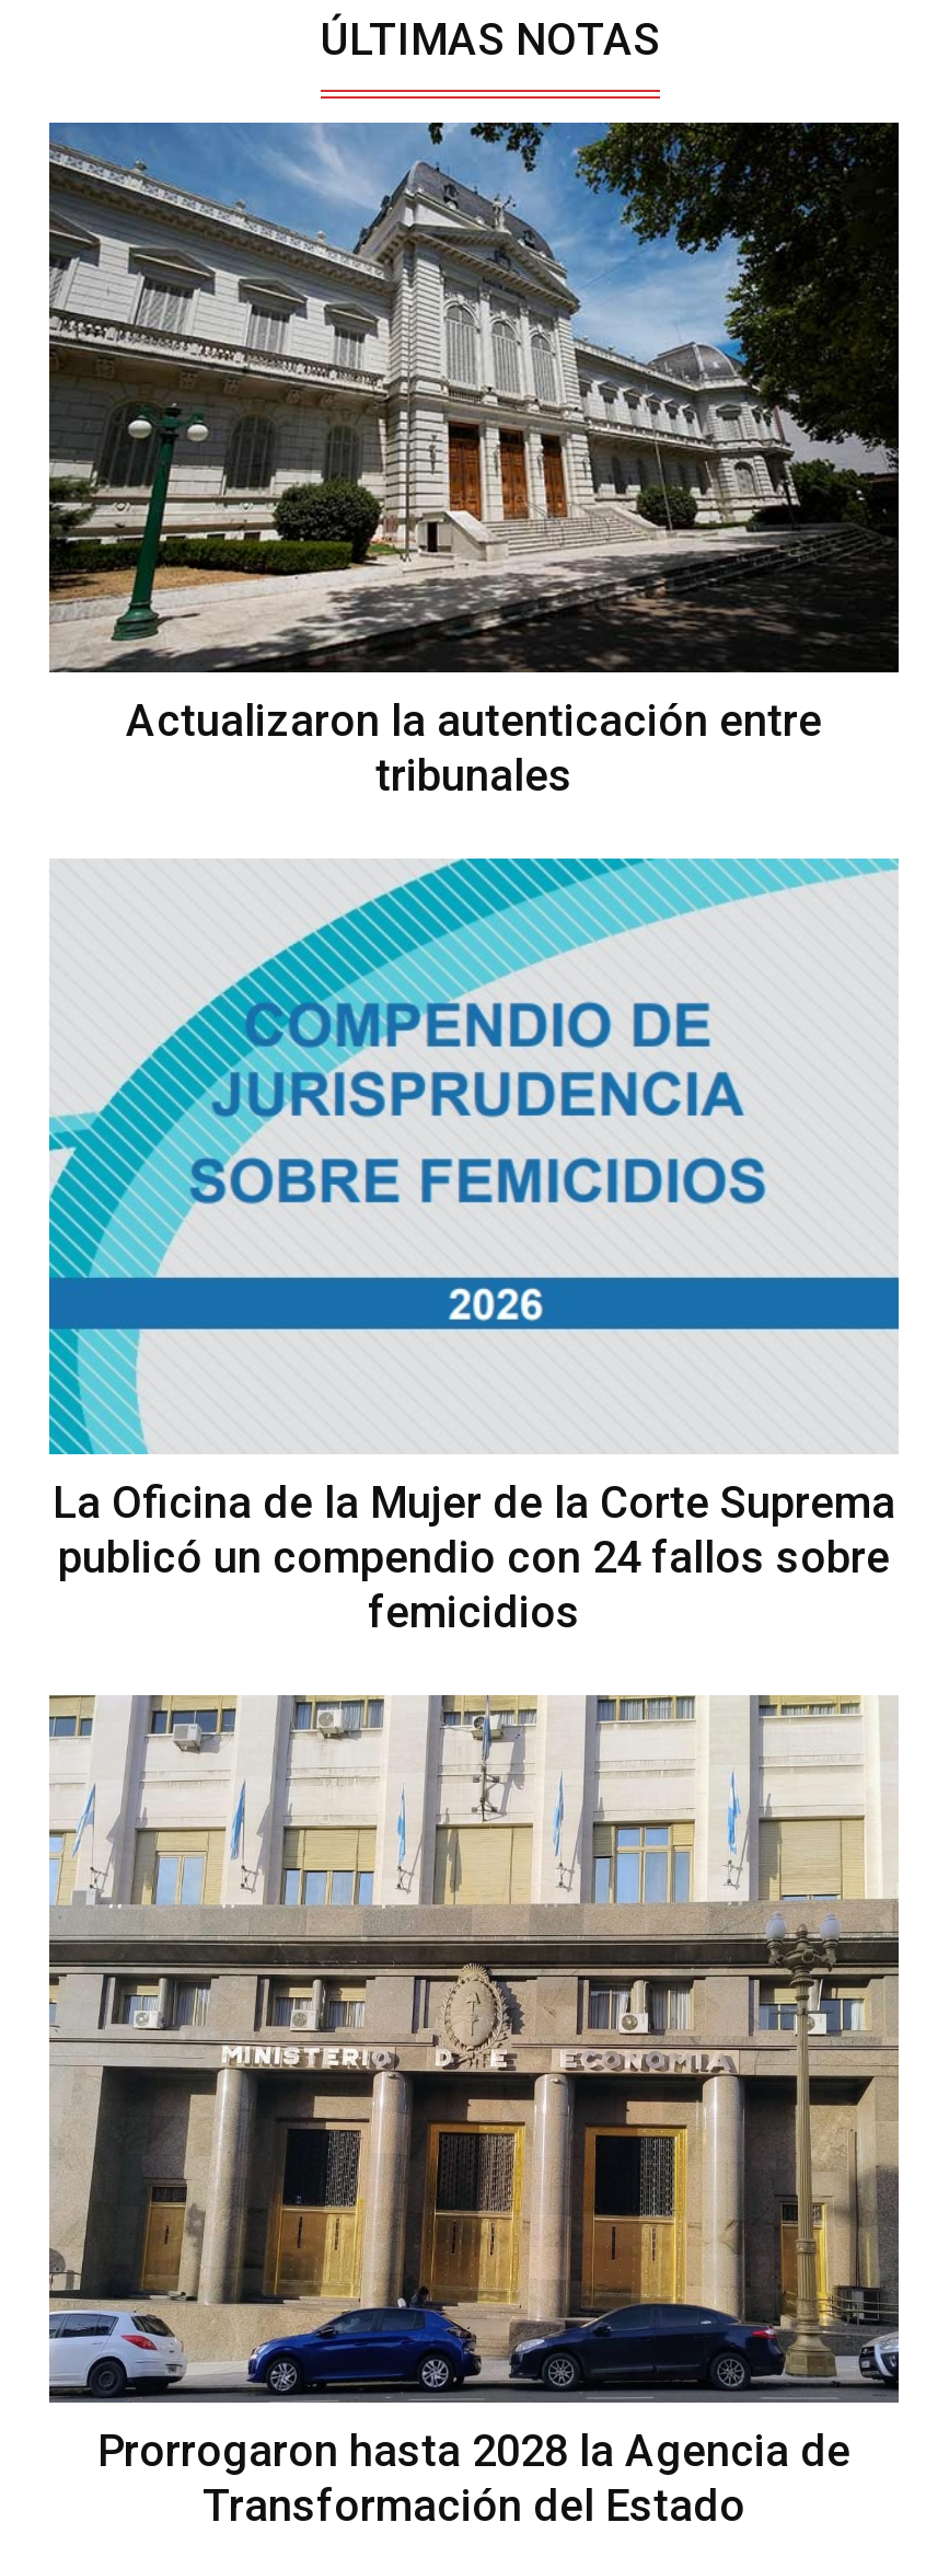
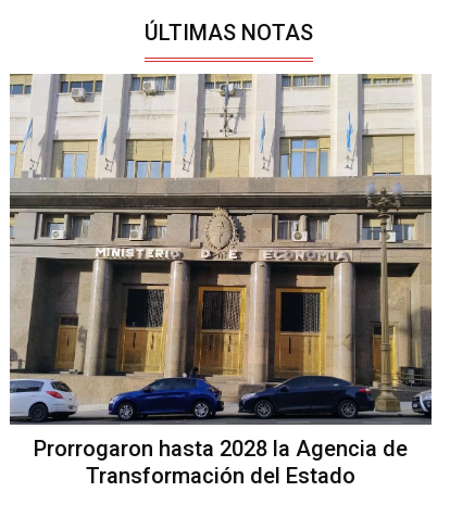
- [image]
- Actualizaron la autenticación entre
- tribunales

- [image]
- La Oficina de la Mujer de la Corte Suprema
- publicó un compendio con 24 fallos sobre
- femicidios
